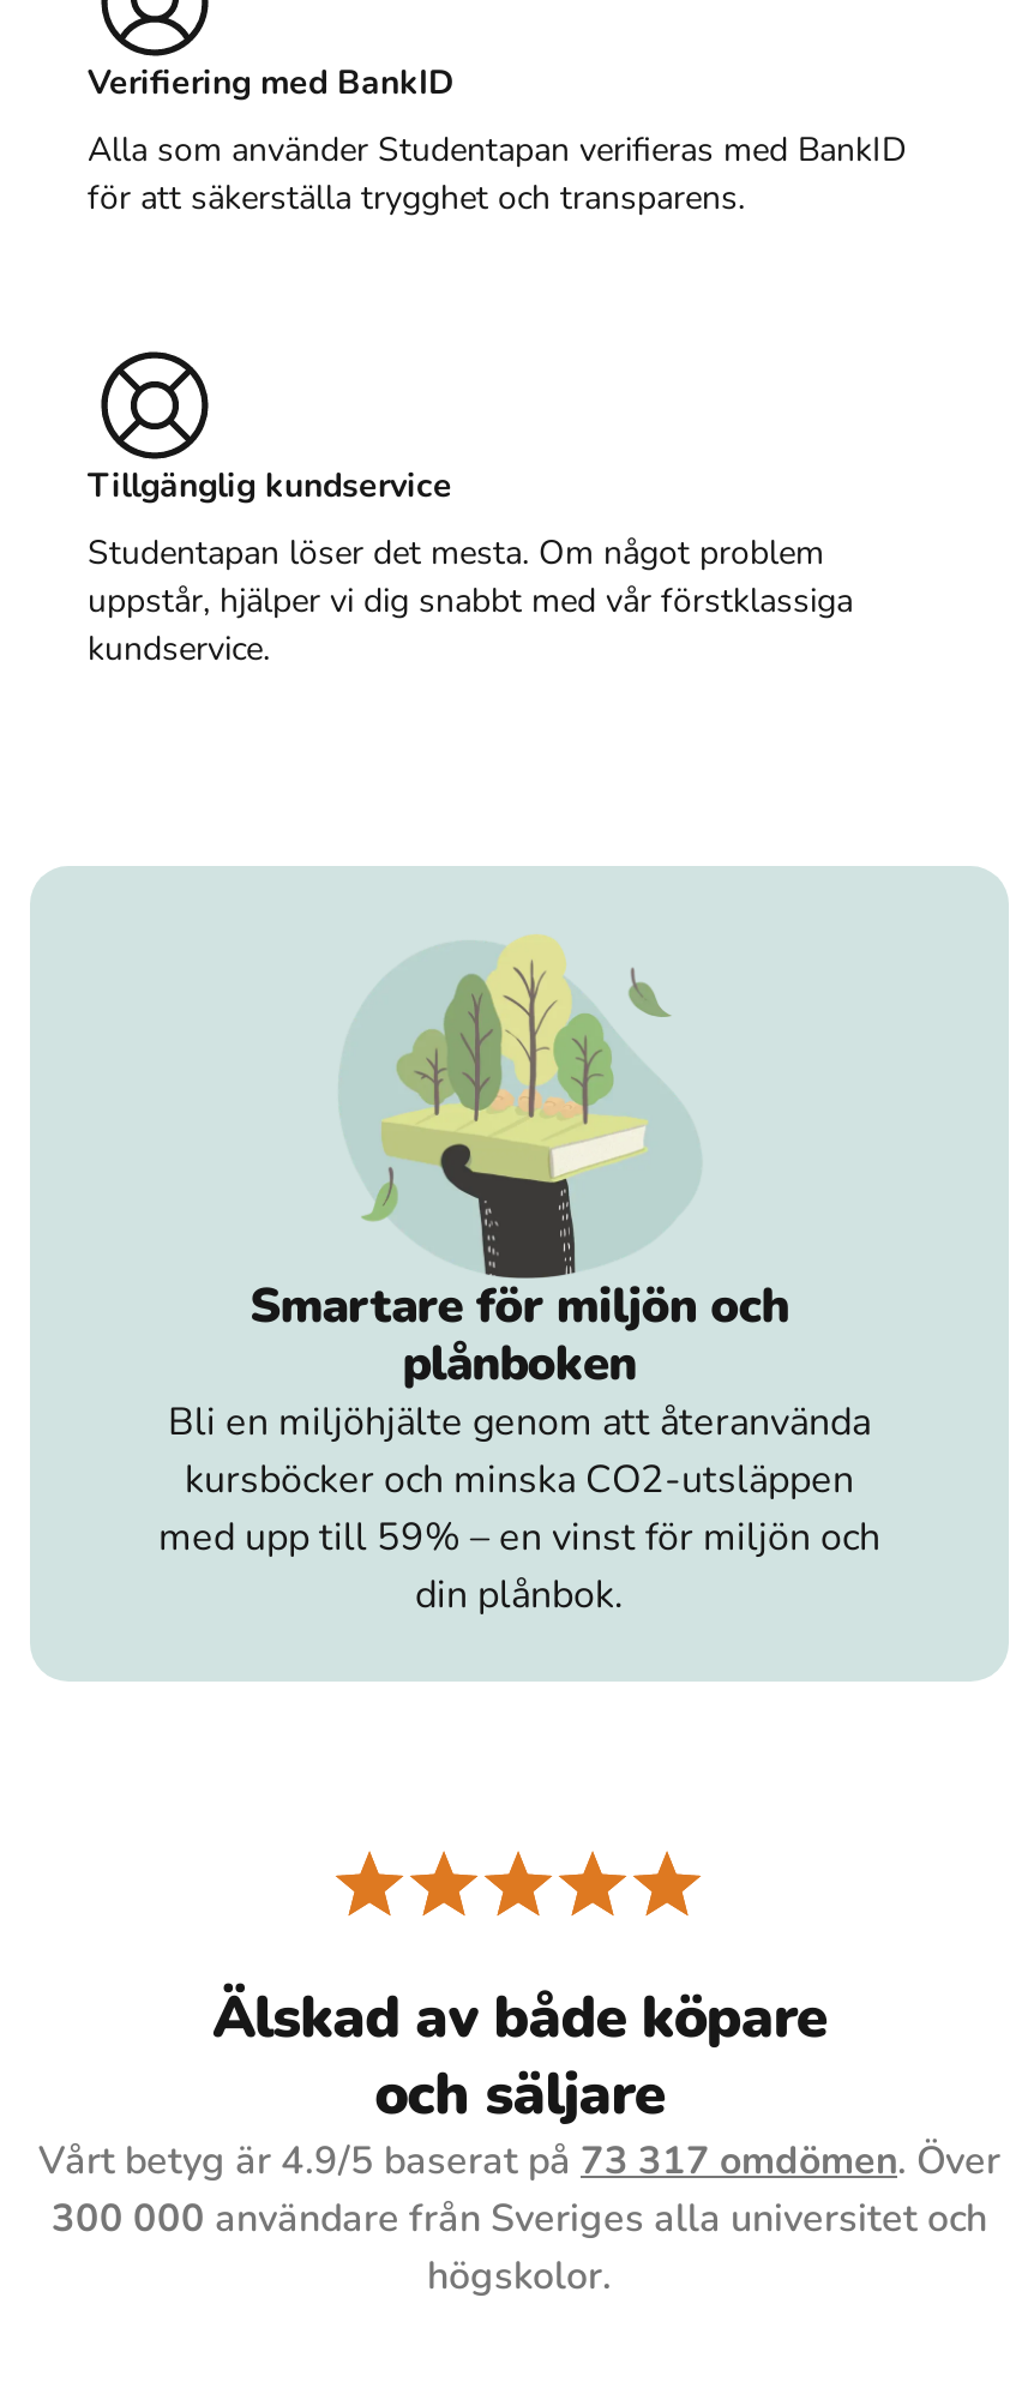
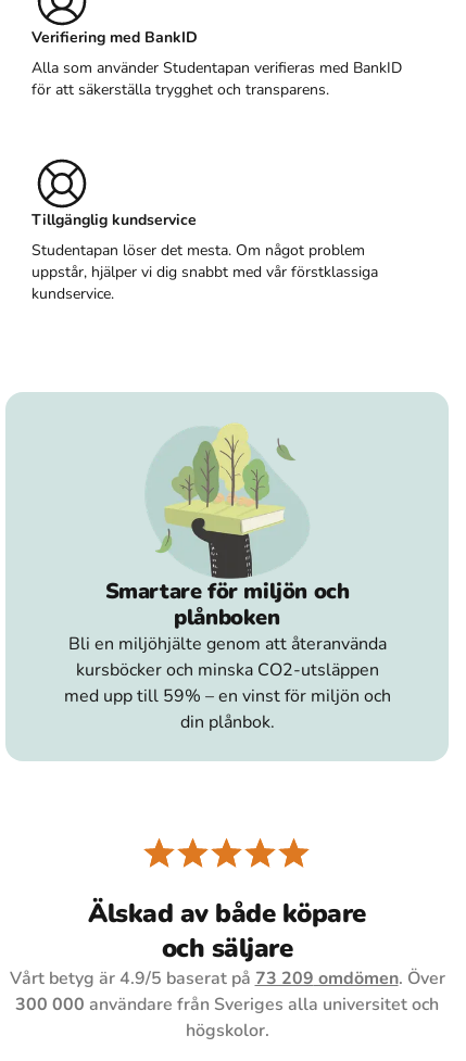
- Vårt betyg är 4.9/5 baserat på 73 317 omdömen. Över
+ Vårt betyg är 4.9/5 baserat på 73 209 omdömen. Över
